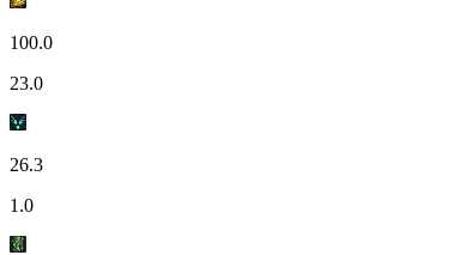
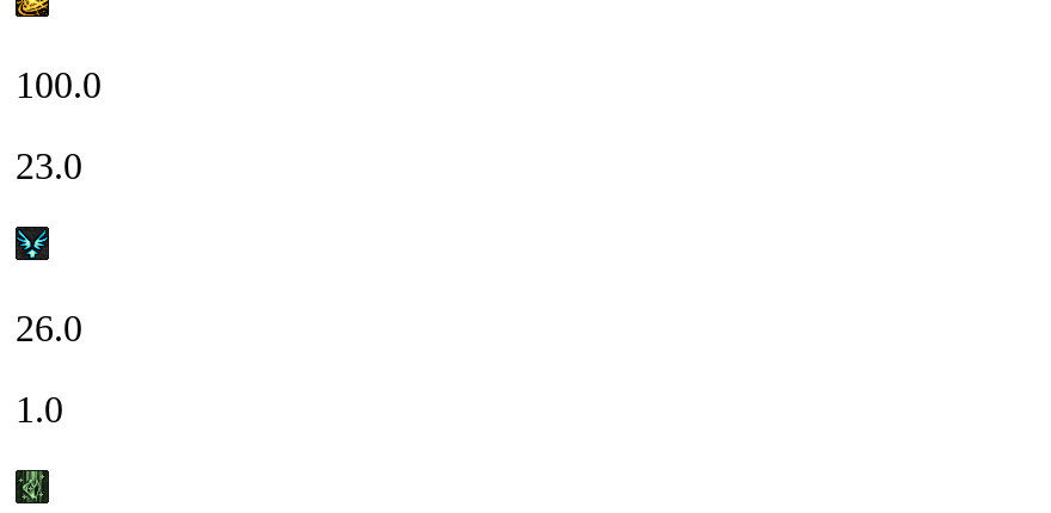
- 26.3
+ 26.0
